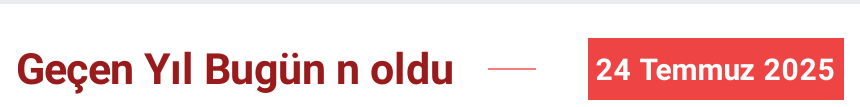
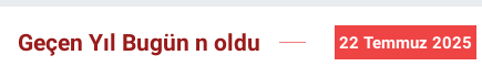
- 24 Temmuz 2025
+ 22 Temmuz 2025
